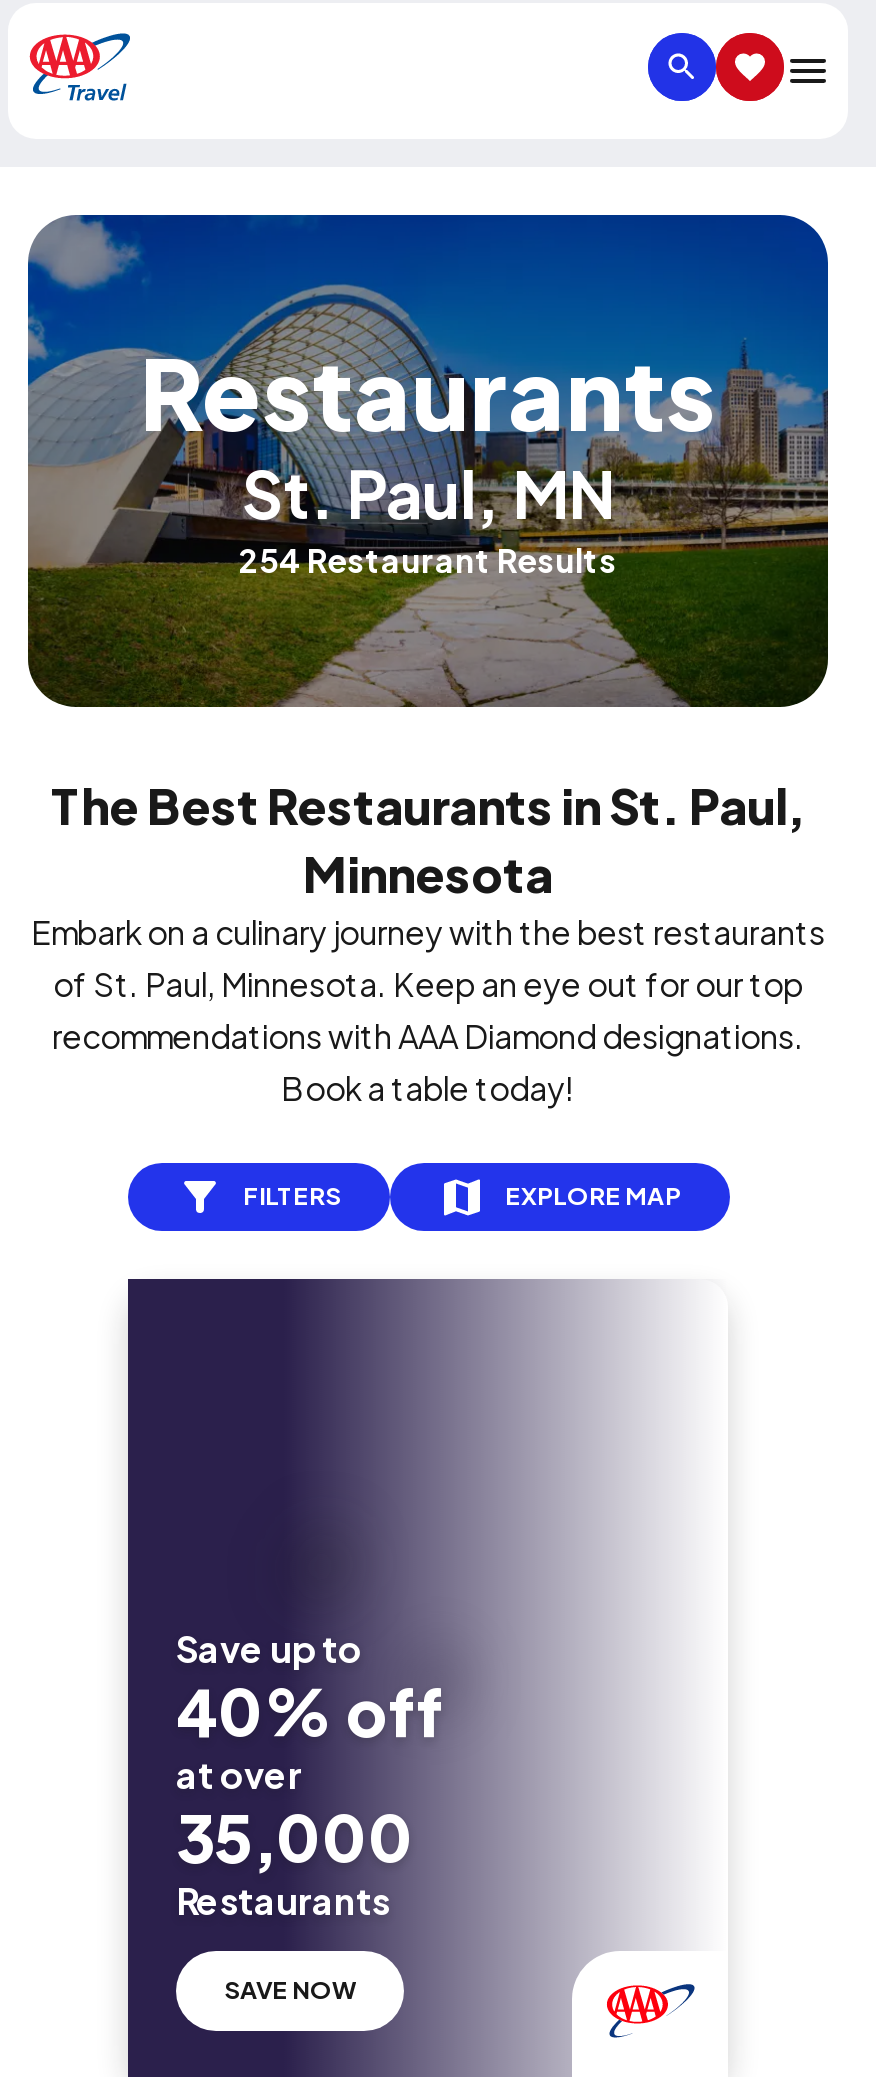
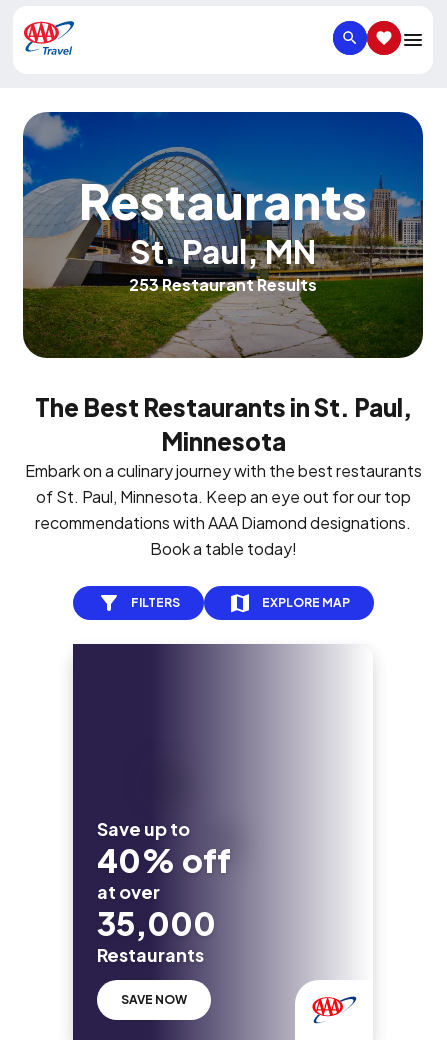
- 254 Restaurant Results
+ 253 Restaurant Results
